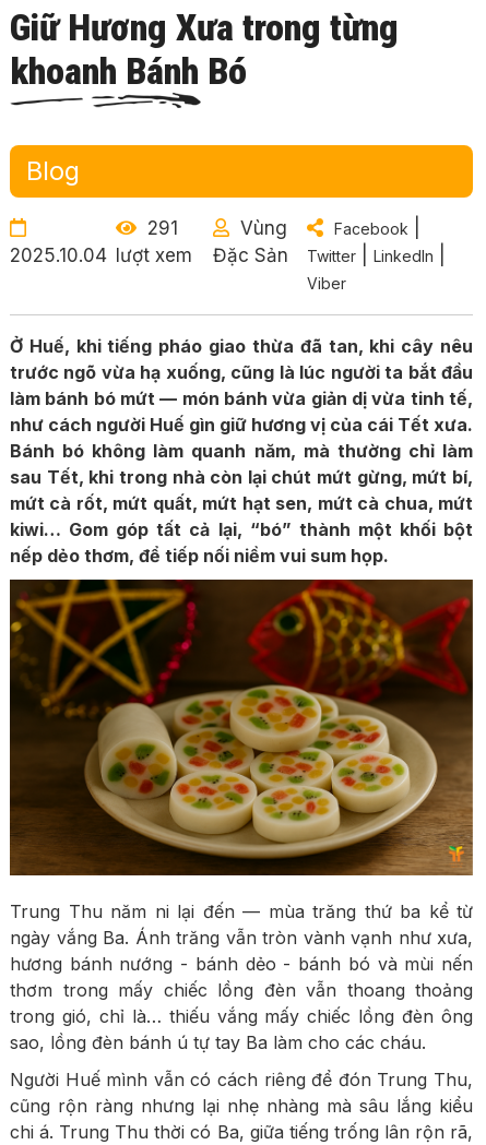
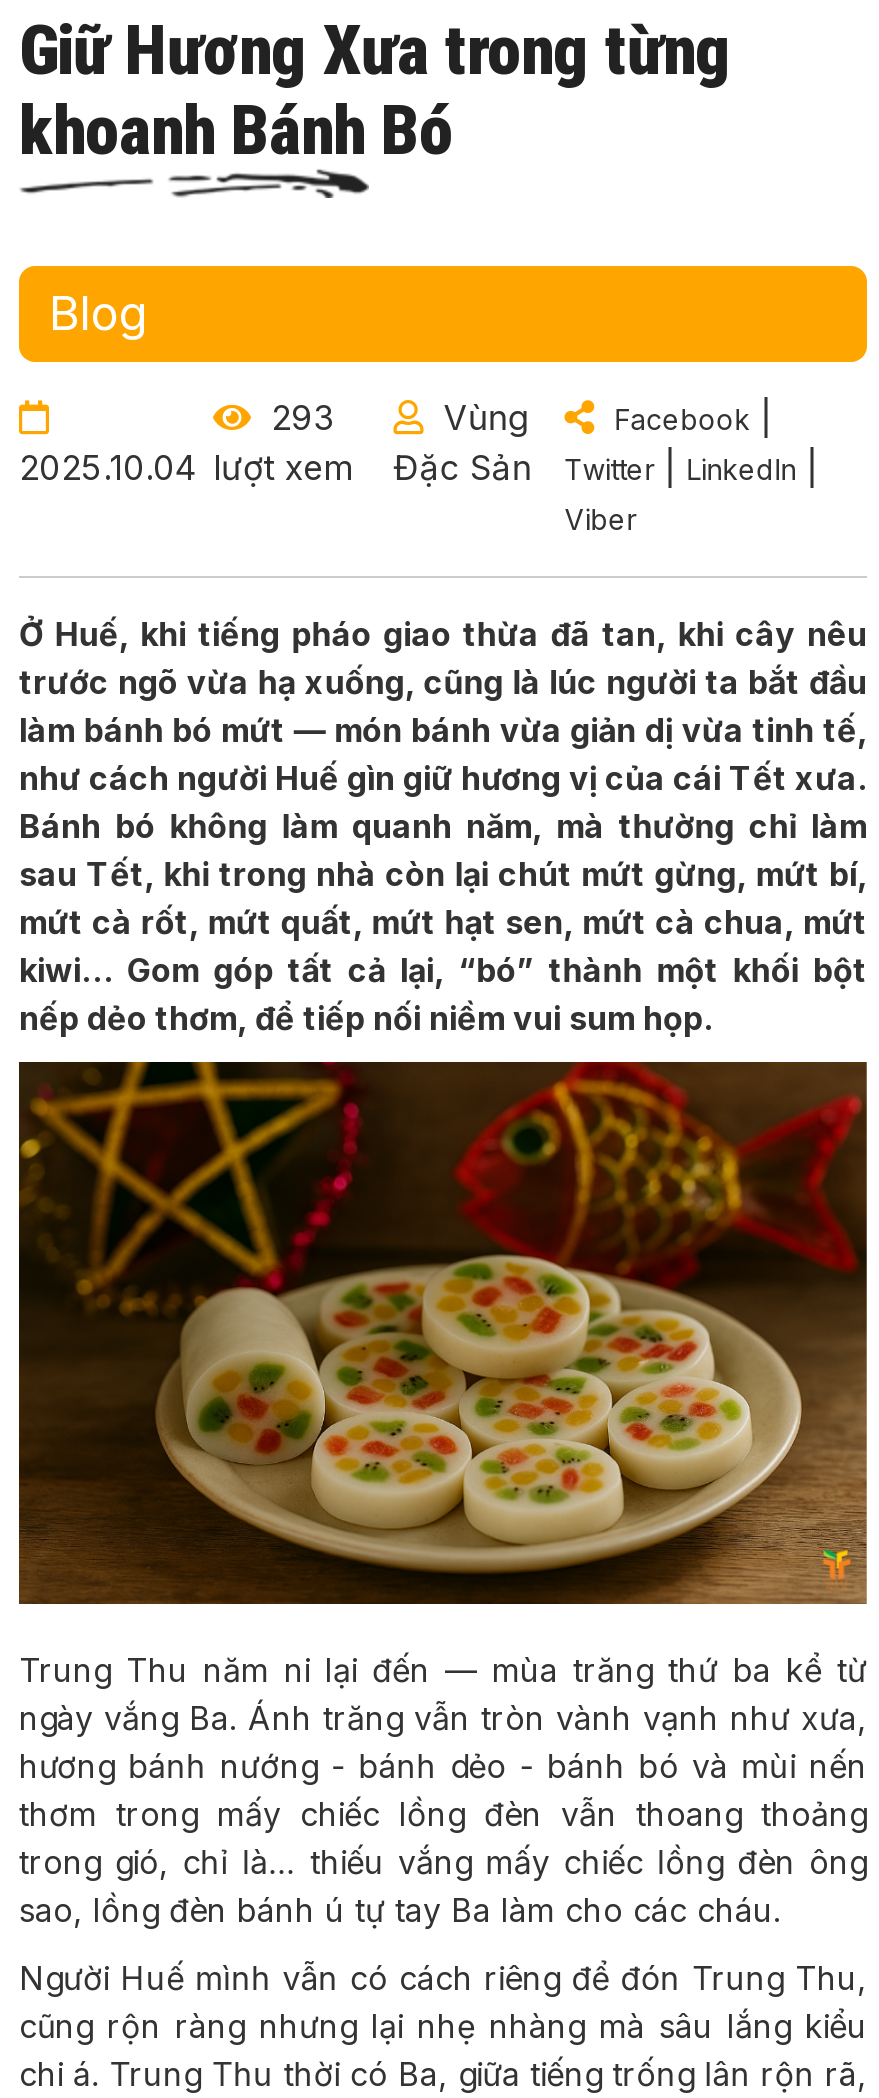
- 291
+ 293
